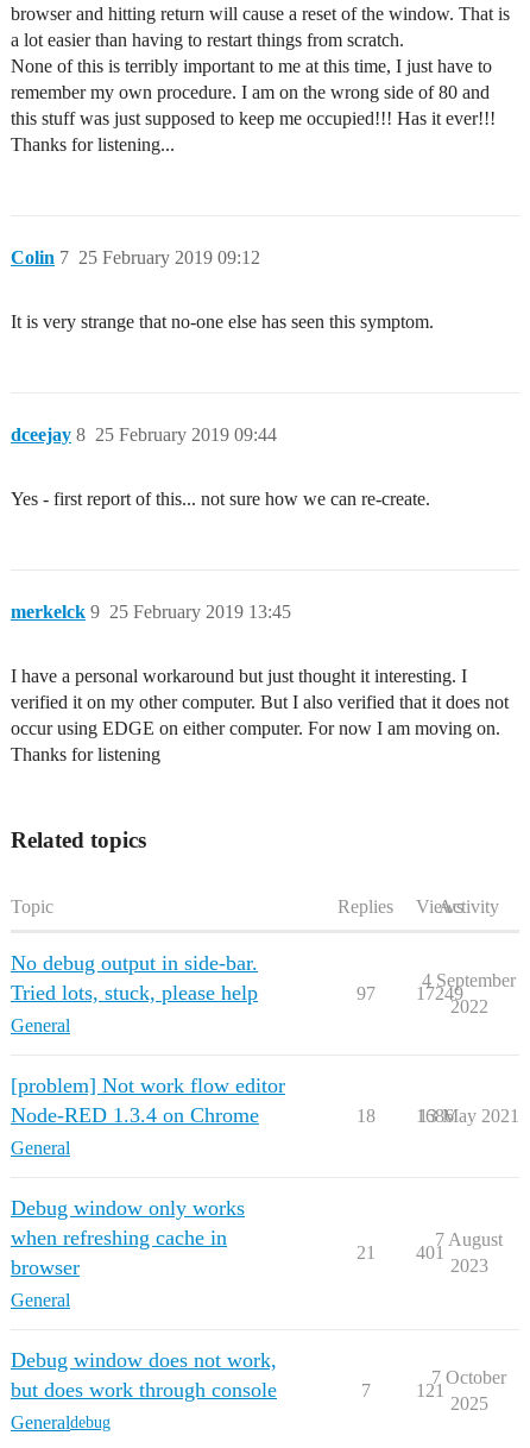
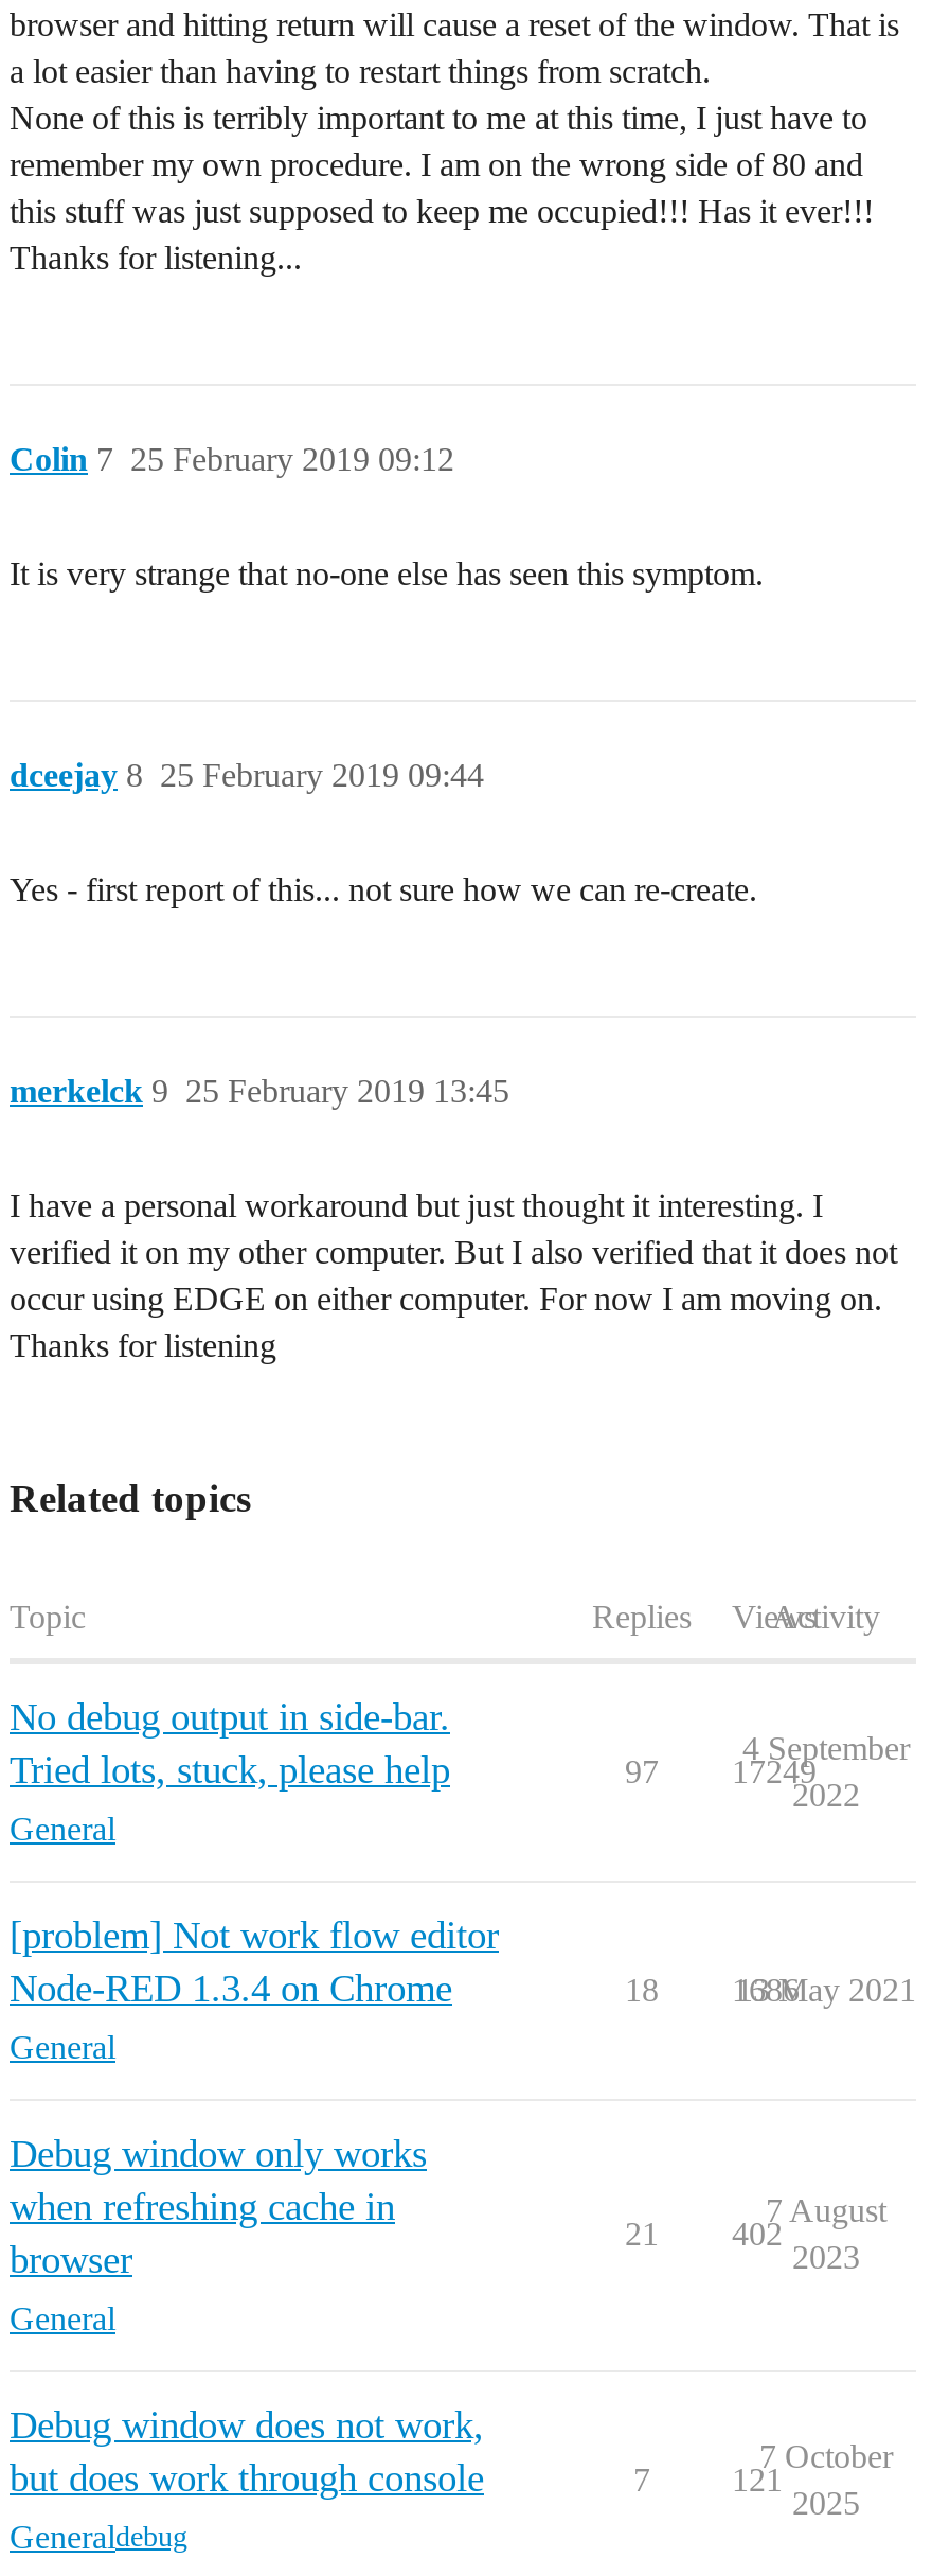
- 401
+ 402
